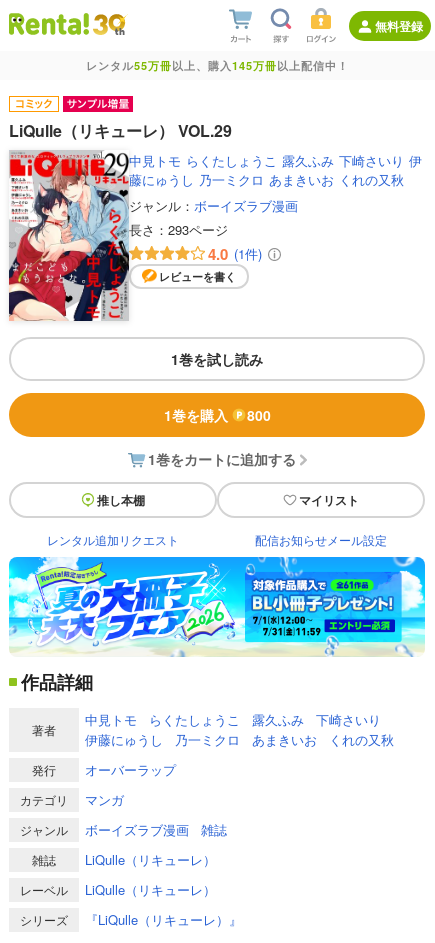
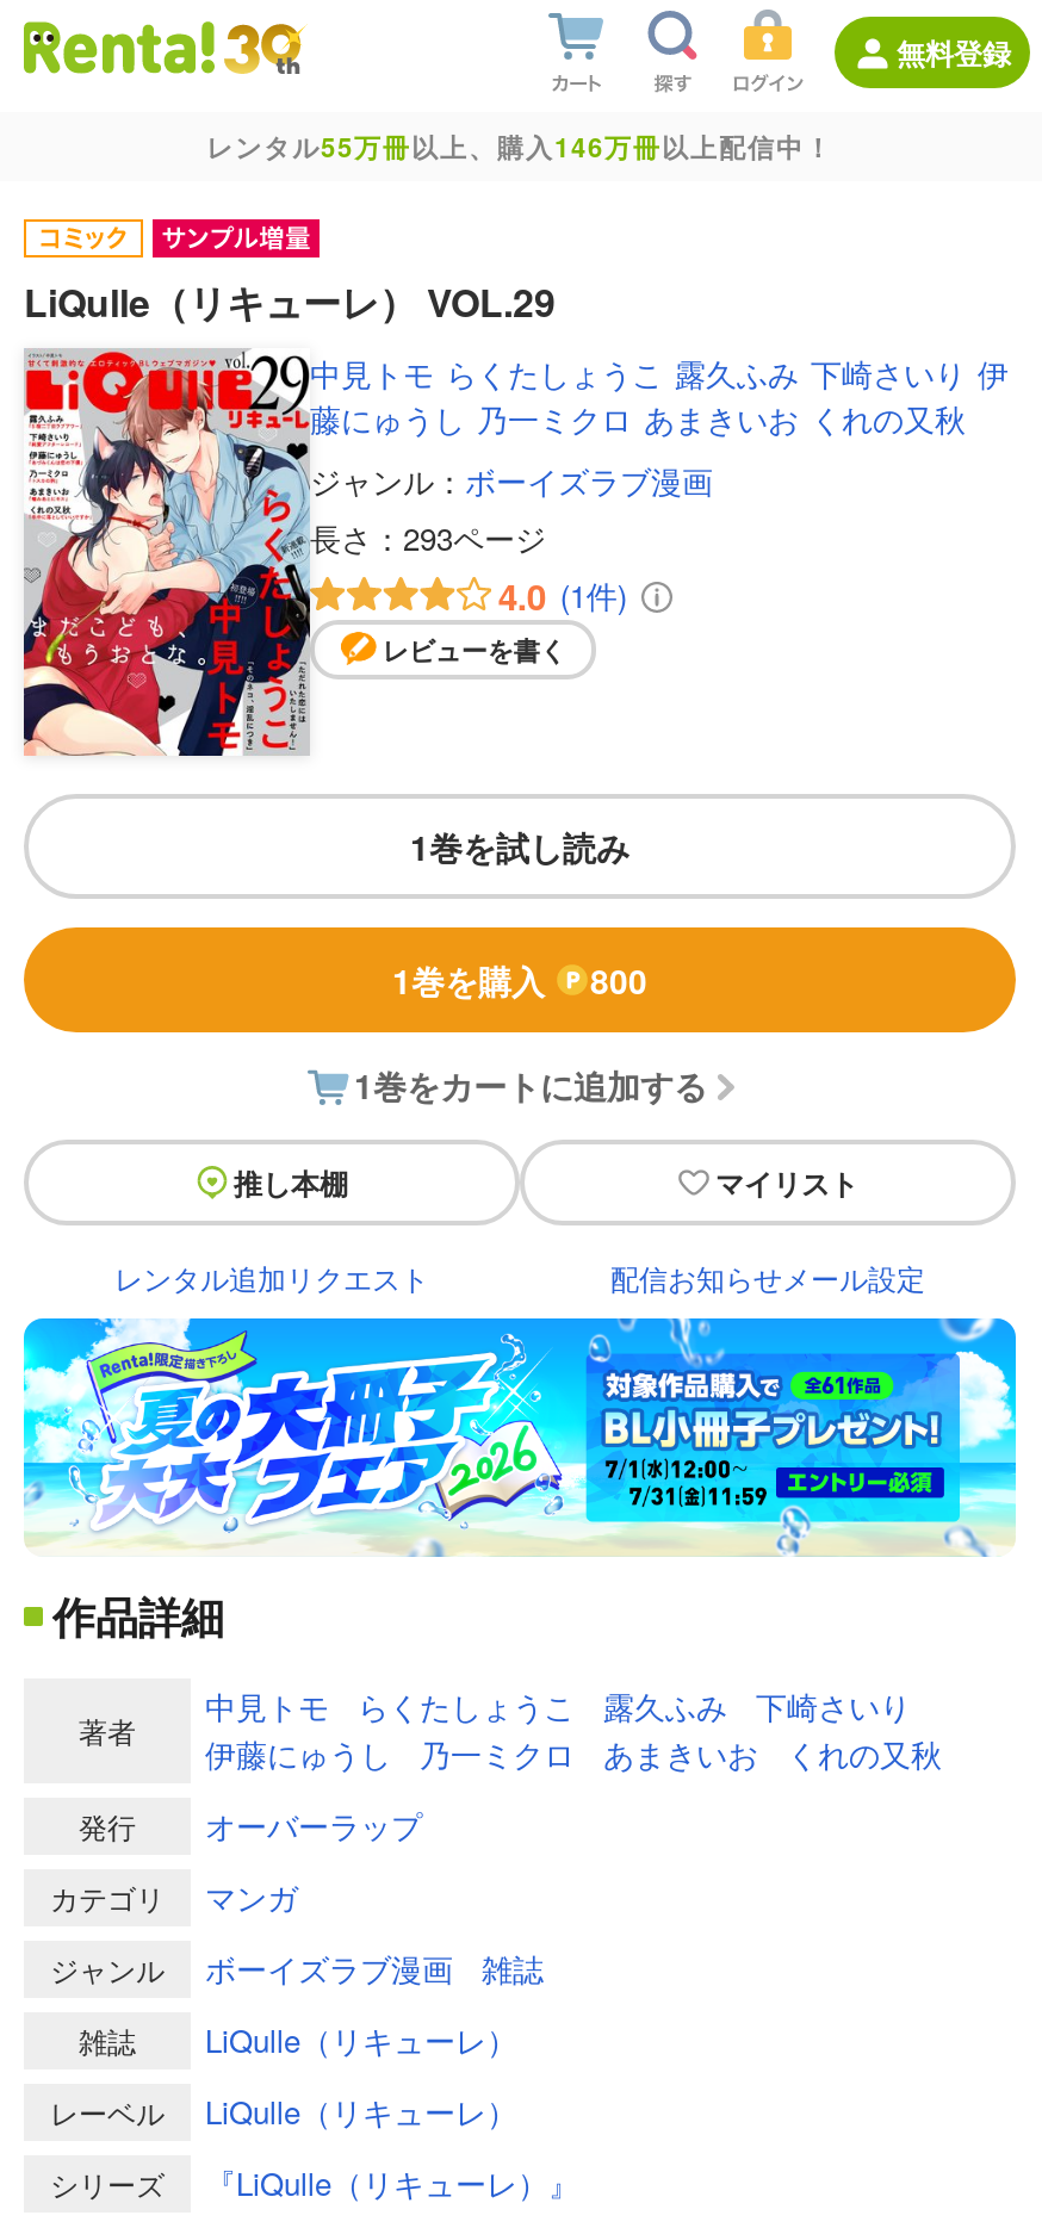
- レンタル55万冊以上、購入145万冊以上配信中！
+ レンタル55万冊以上、購入146万冊以上配信中！
